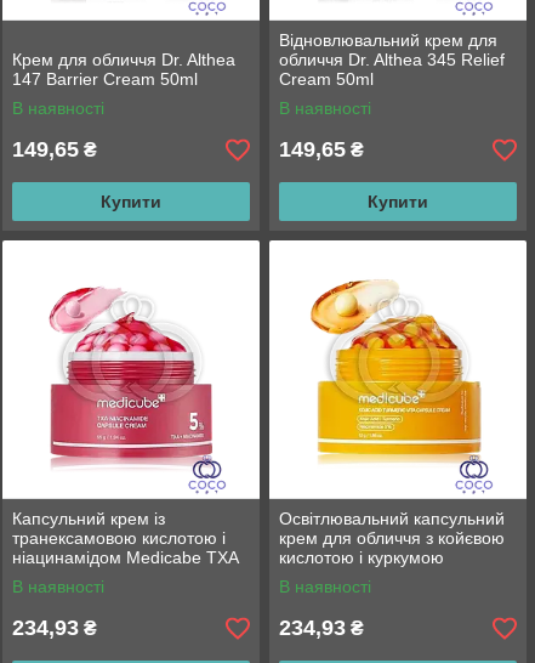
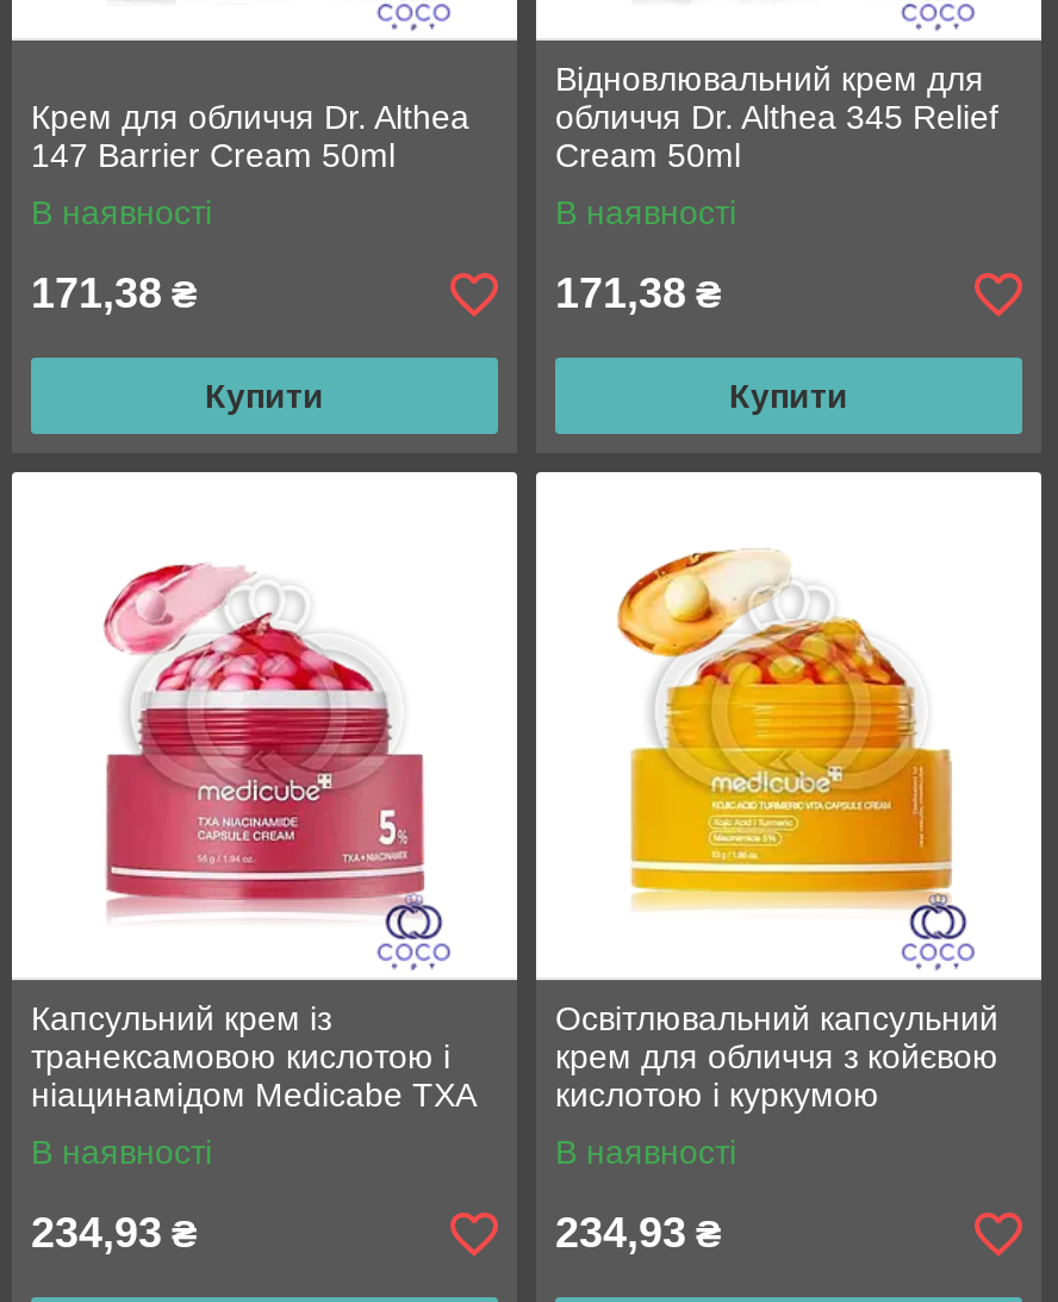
- 149,65 ₴
+ 171,38 ₴

- 149,65 ₴
+ 171,38 ₴
